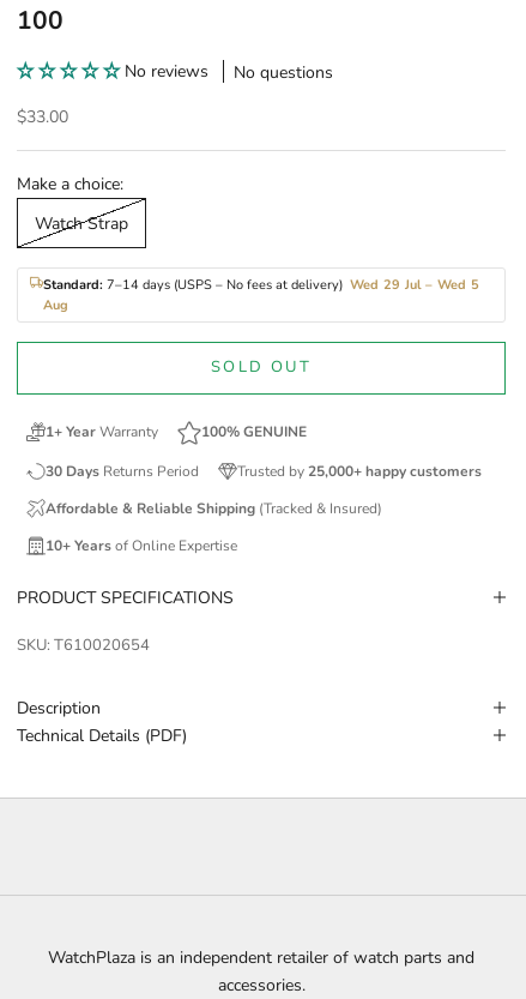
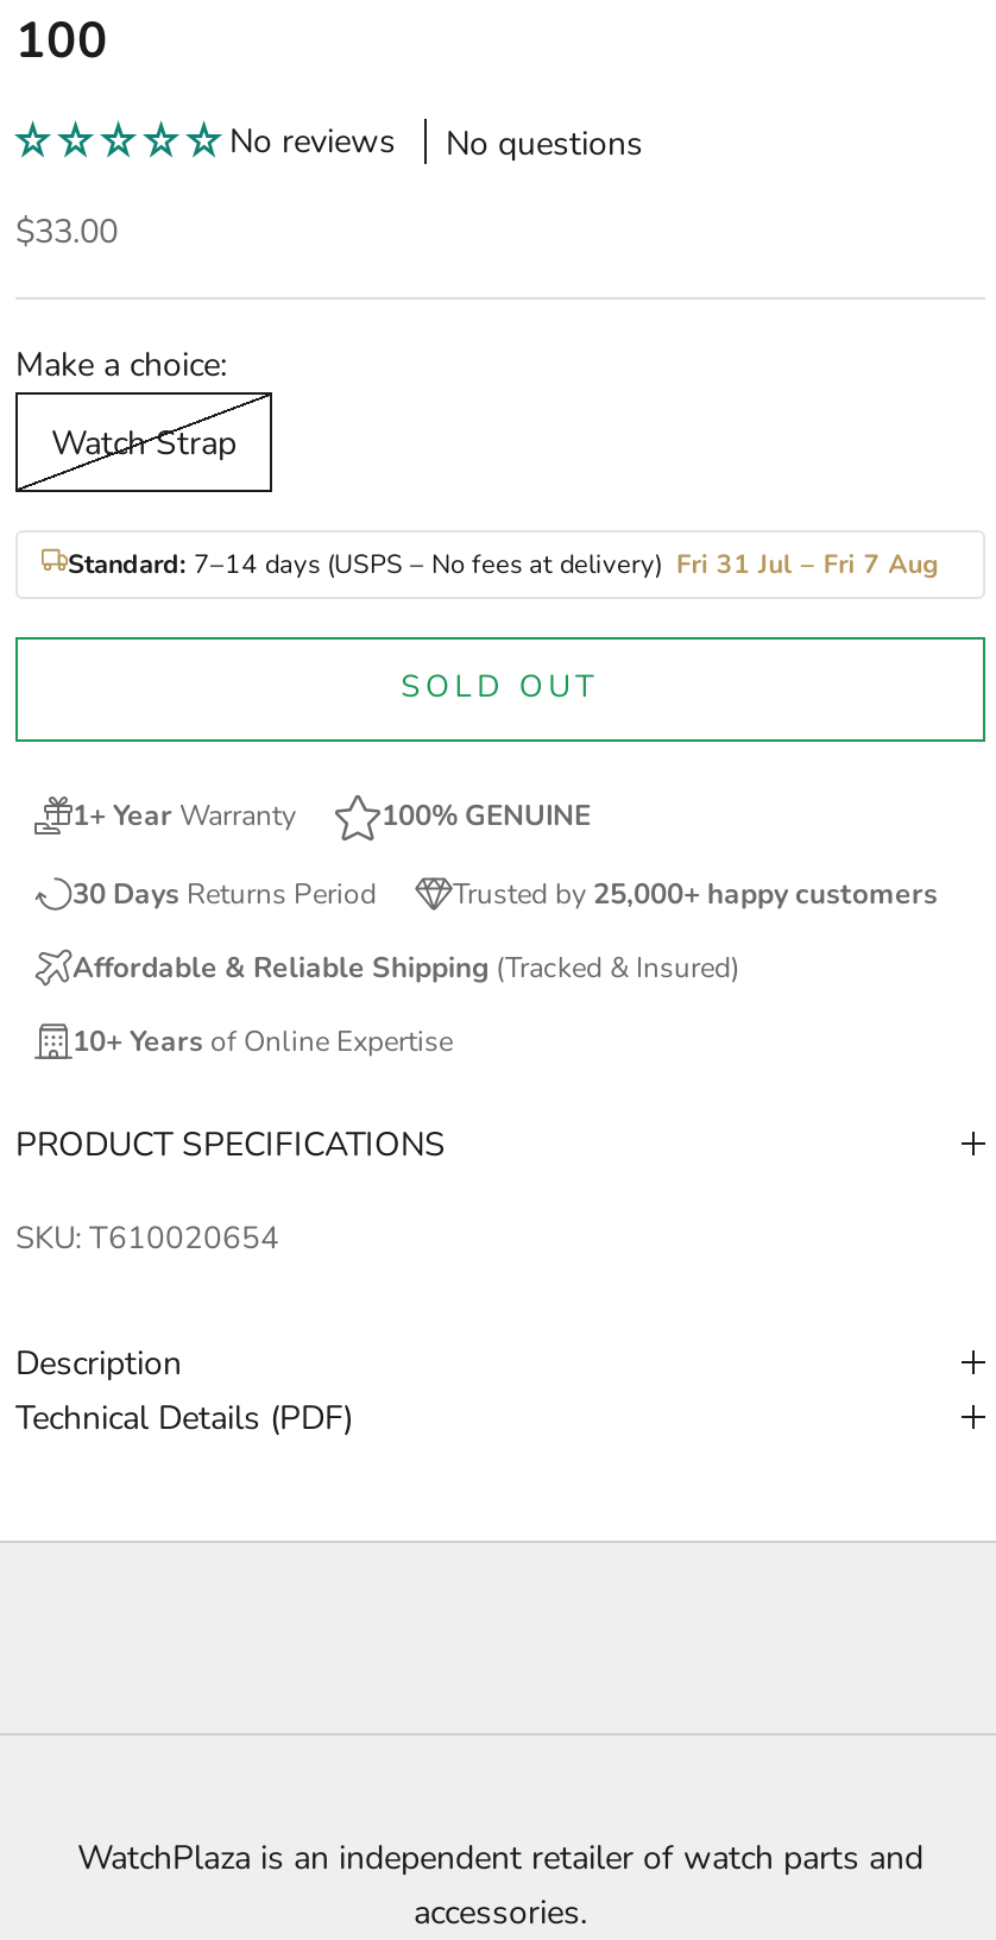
- Standard: 7–14 days (USPS – No fees at delivery) Wed 29 Jul – Wed 5
- Aug
+ Standard: 7–14 days (USPS – No fees at delivery) Fri 31 Jul – Fri 7 Aug
